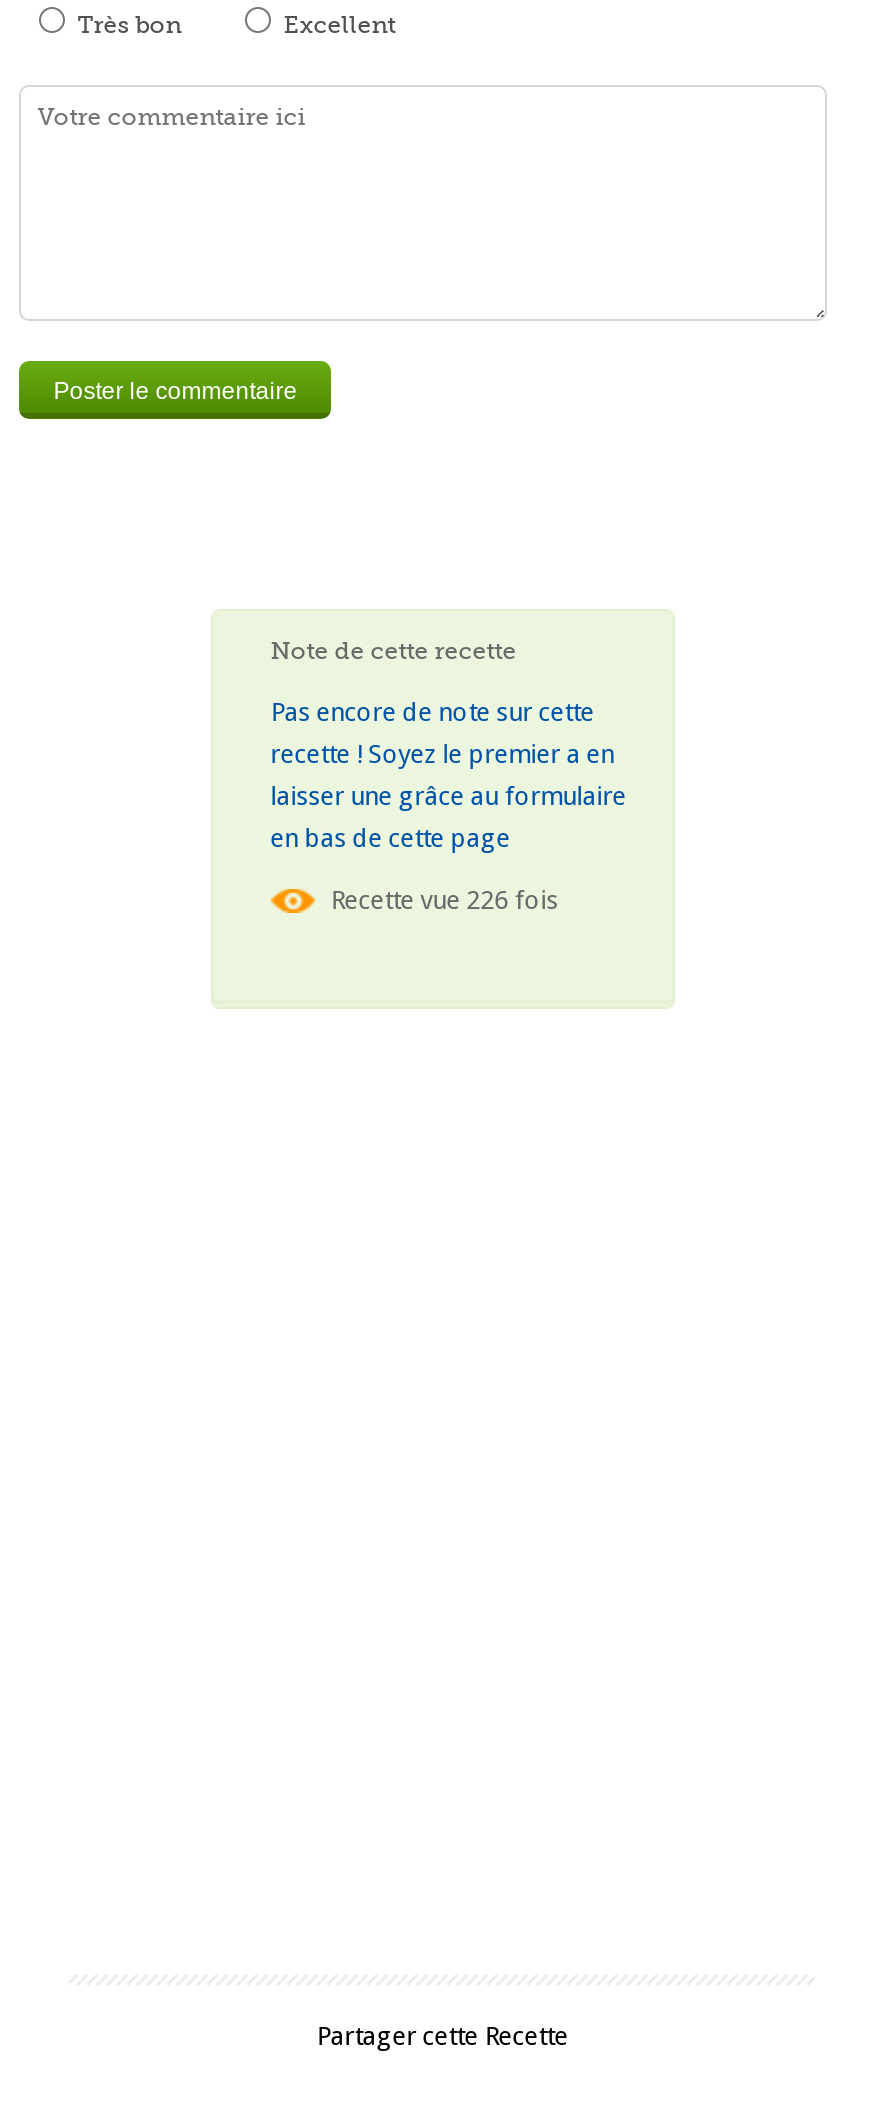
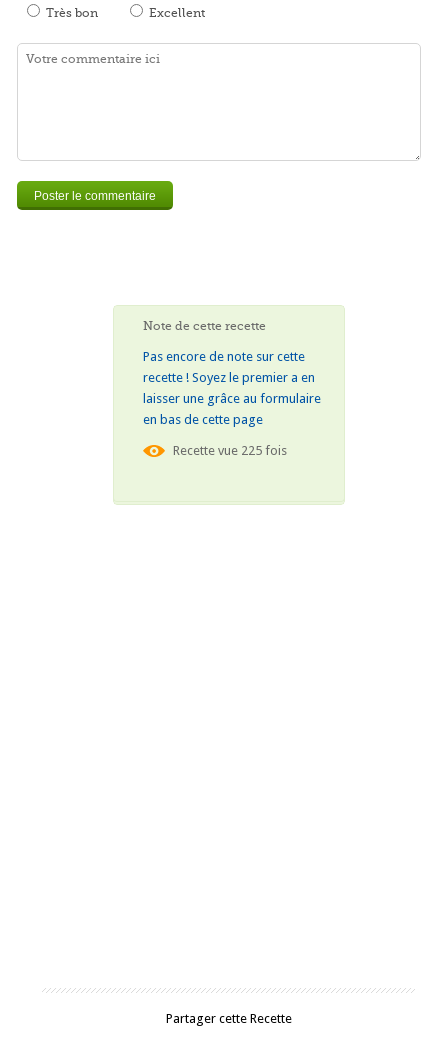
- Recette vue 226 fois
+ Recette vue 225 fois
